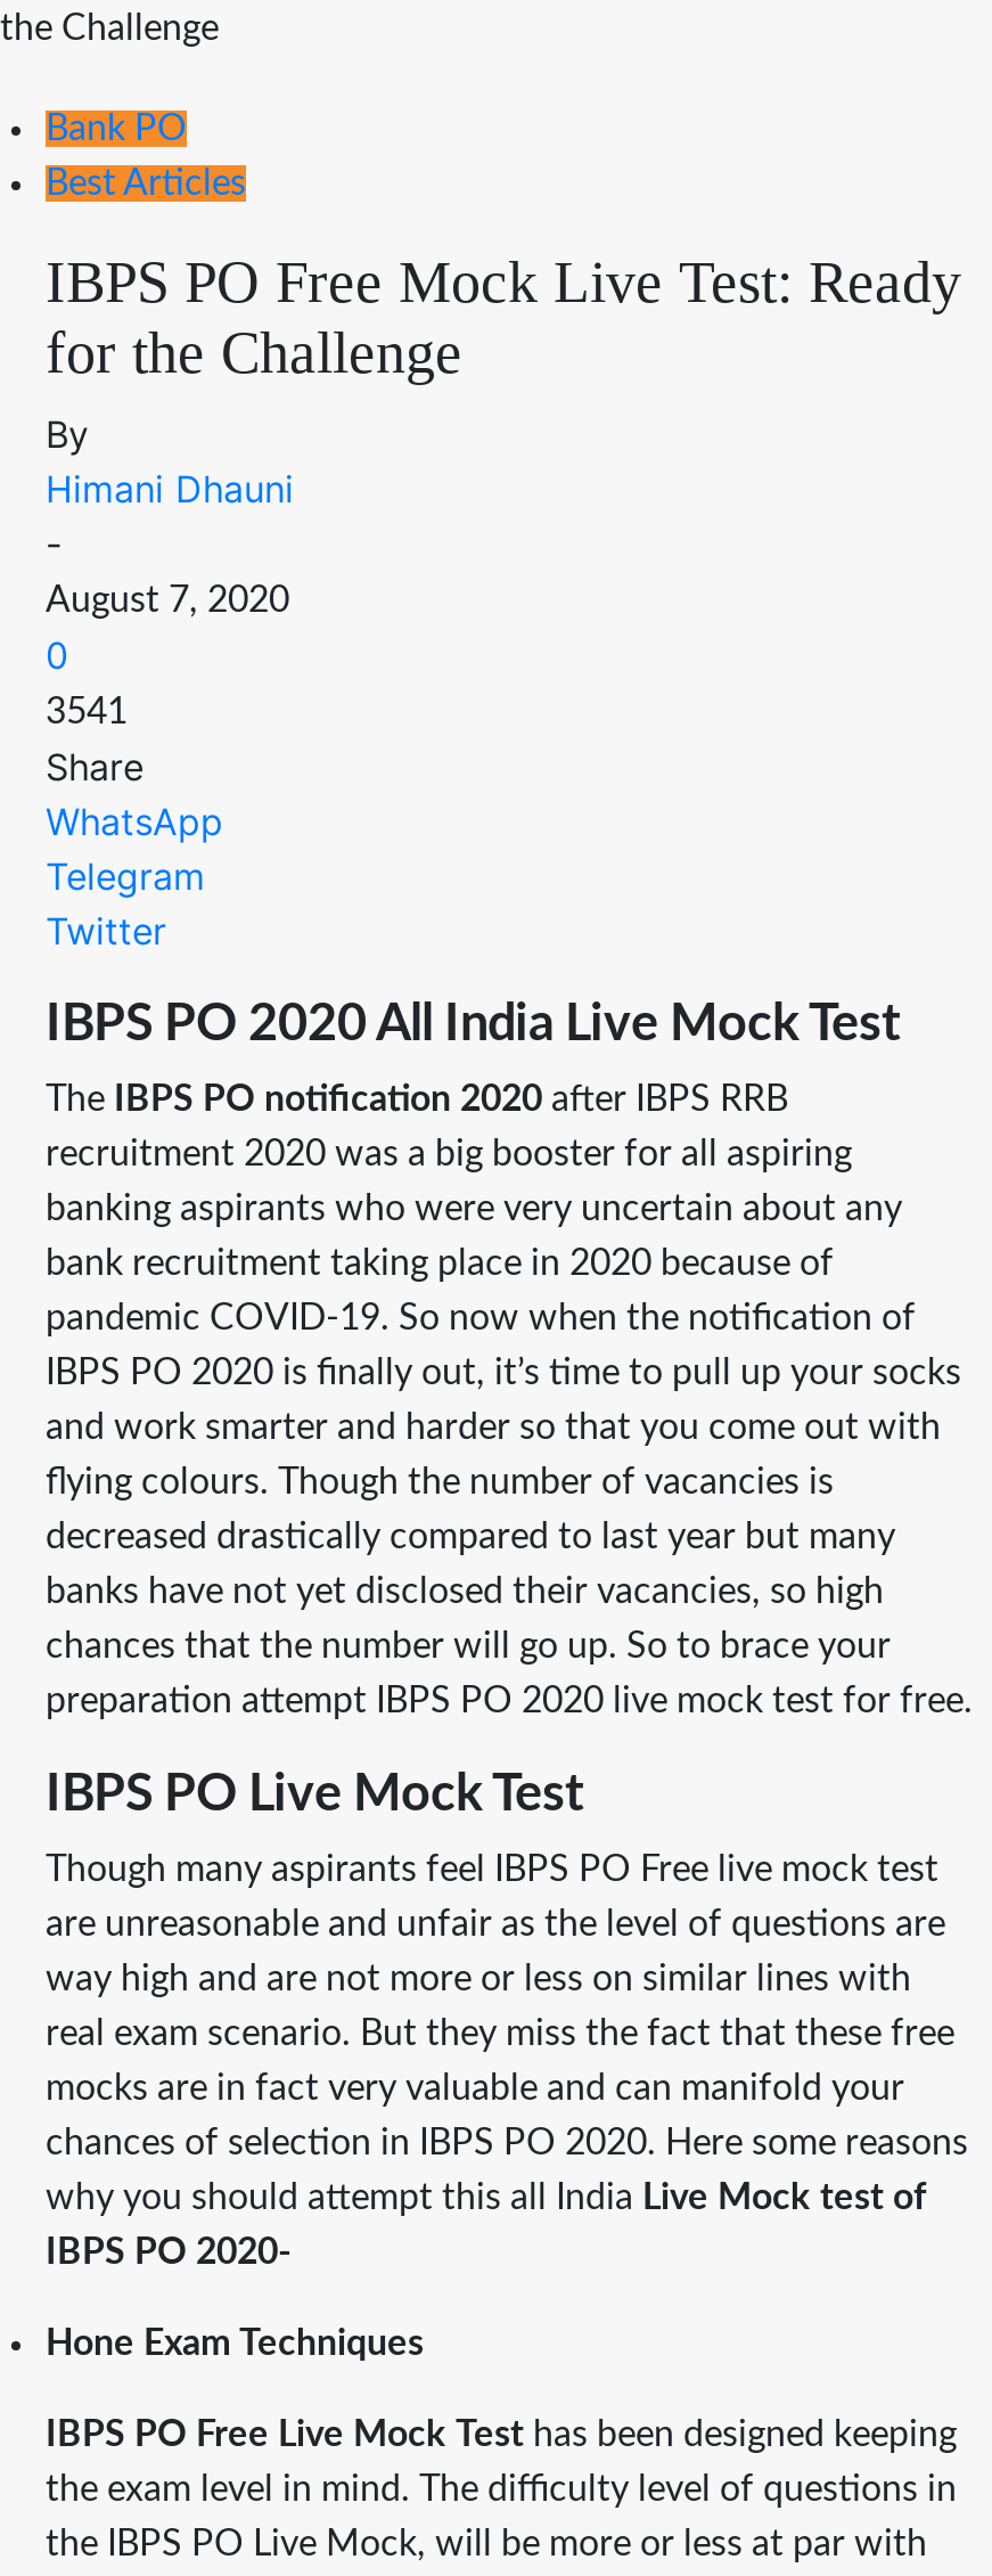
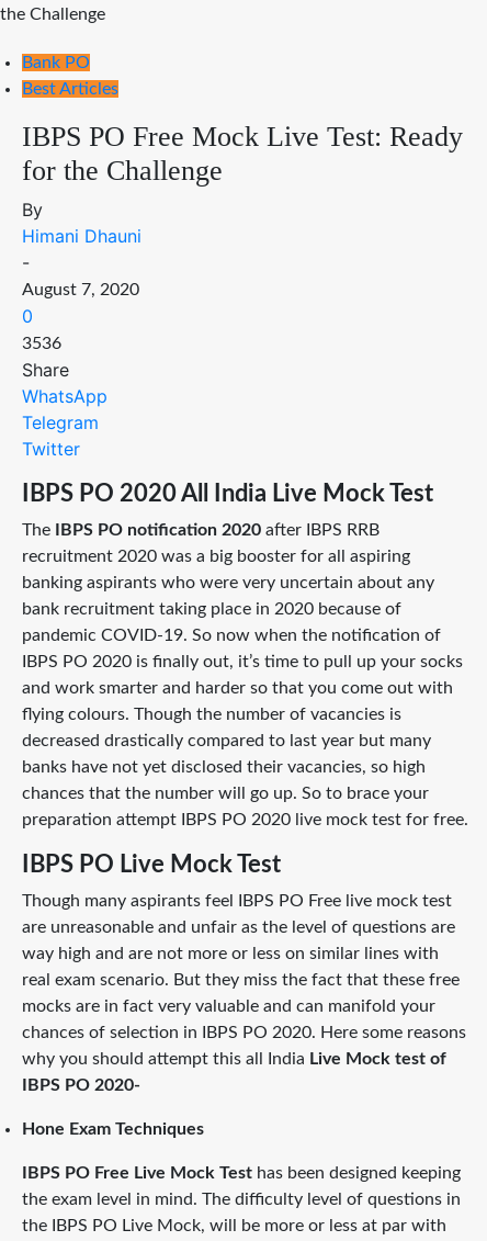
- 3541
+ 3536
